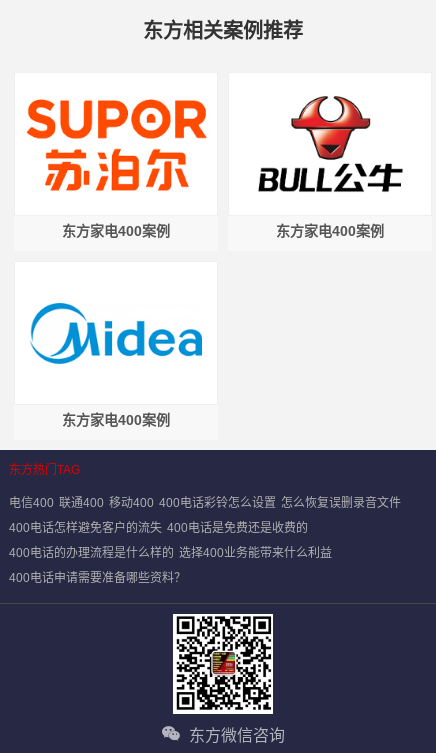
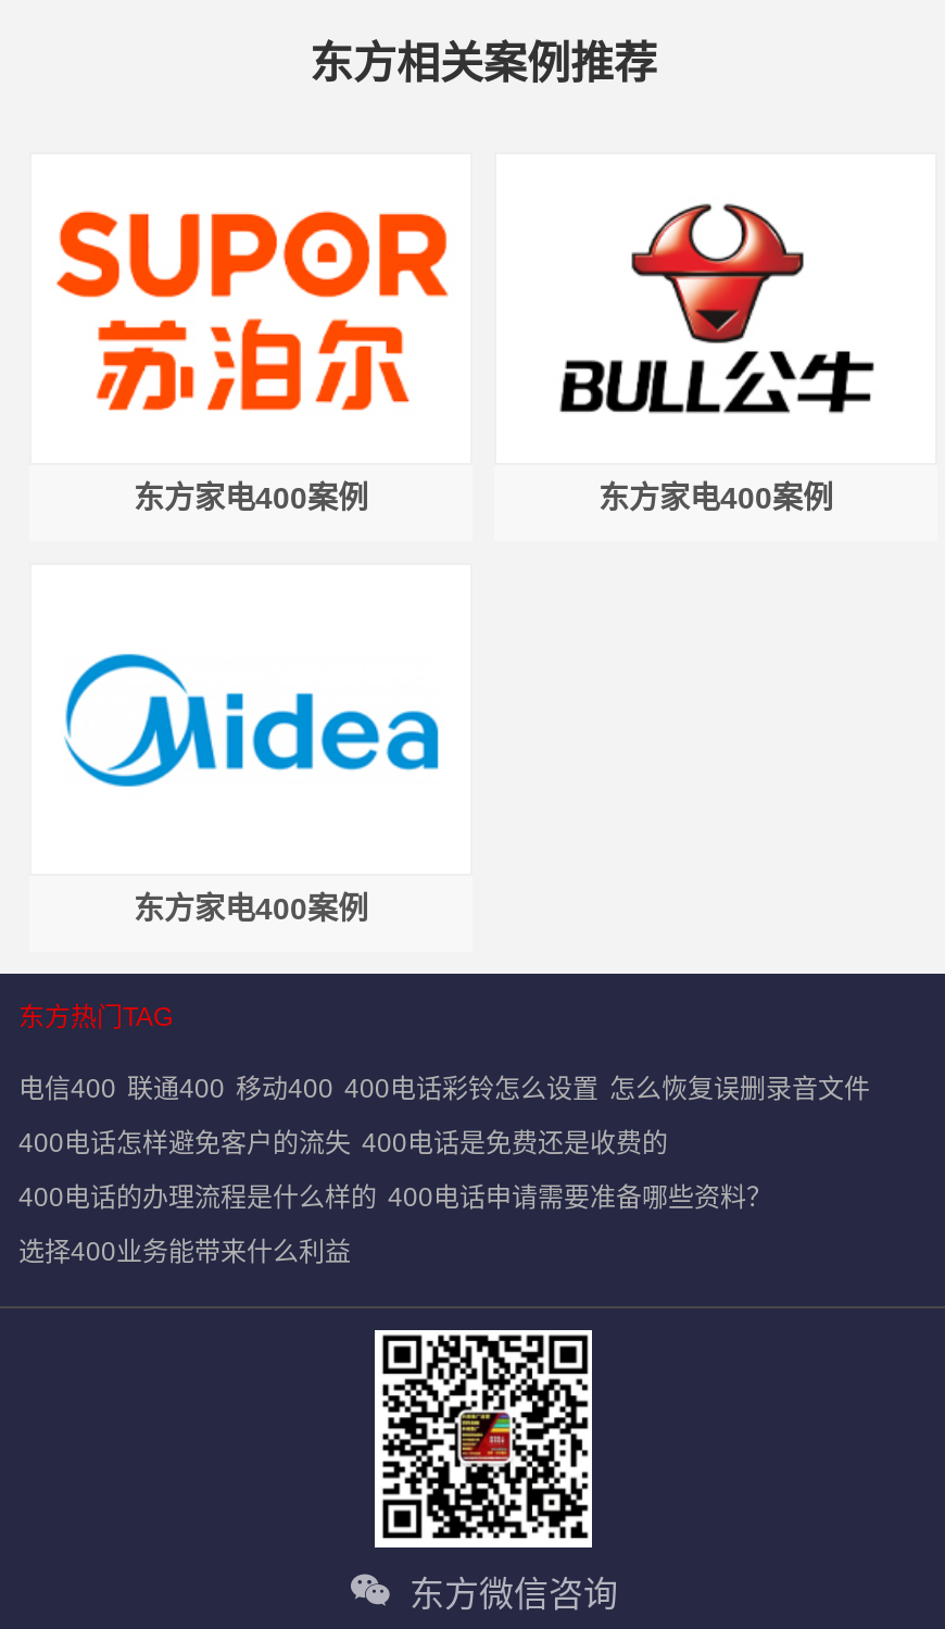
- 400电话的办理流程是什么样的 选择400业务能带来什么利益
+ 400电话的办理流程是什么样的 400电话申请需要准备哪些资料？

- 400电话申请需要准备哪些资料？
+ 选择400业务能带来什么利益
